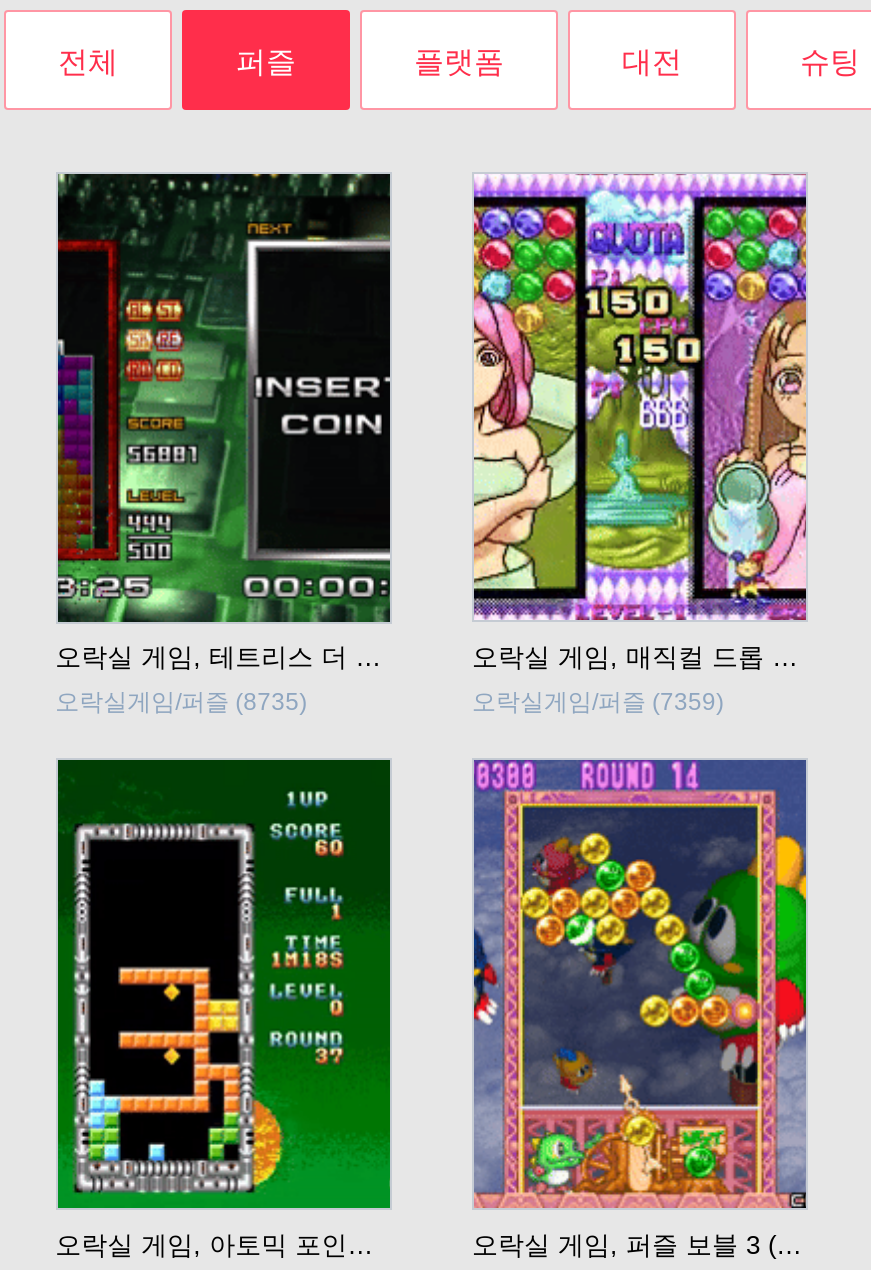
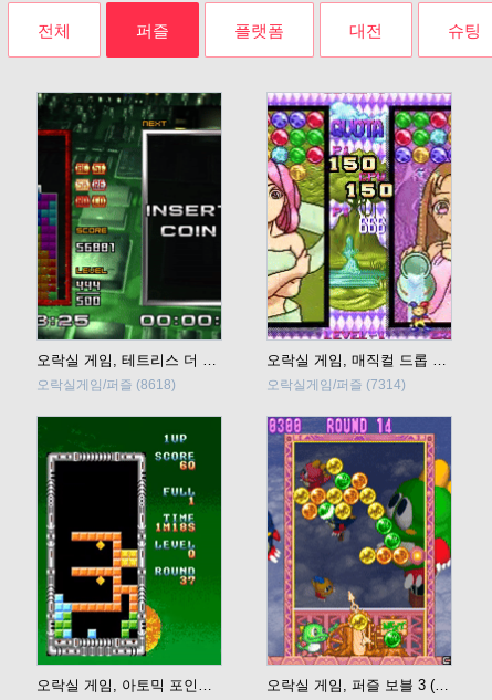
- 오락실게임/퍼즐 (8735)
+ 오락실게임/퍼즐 (8618)

- 오락실게임/퍼즐 (7359)
+ 오락실게임/퍼즐 (7314)
